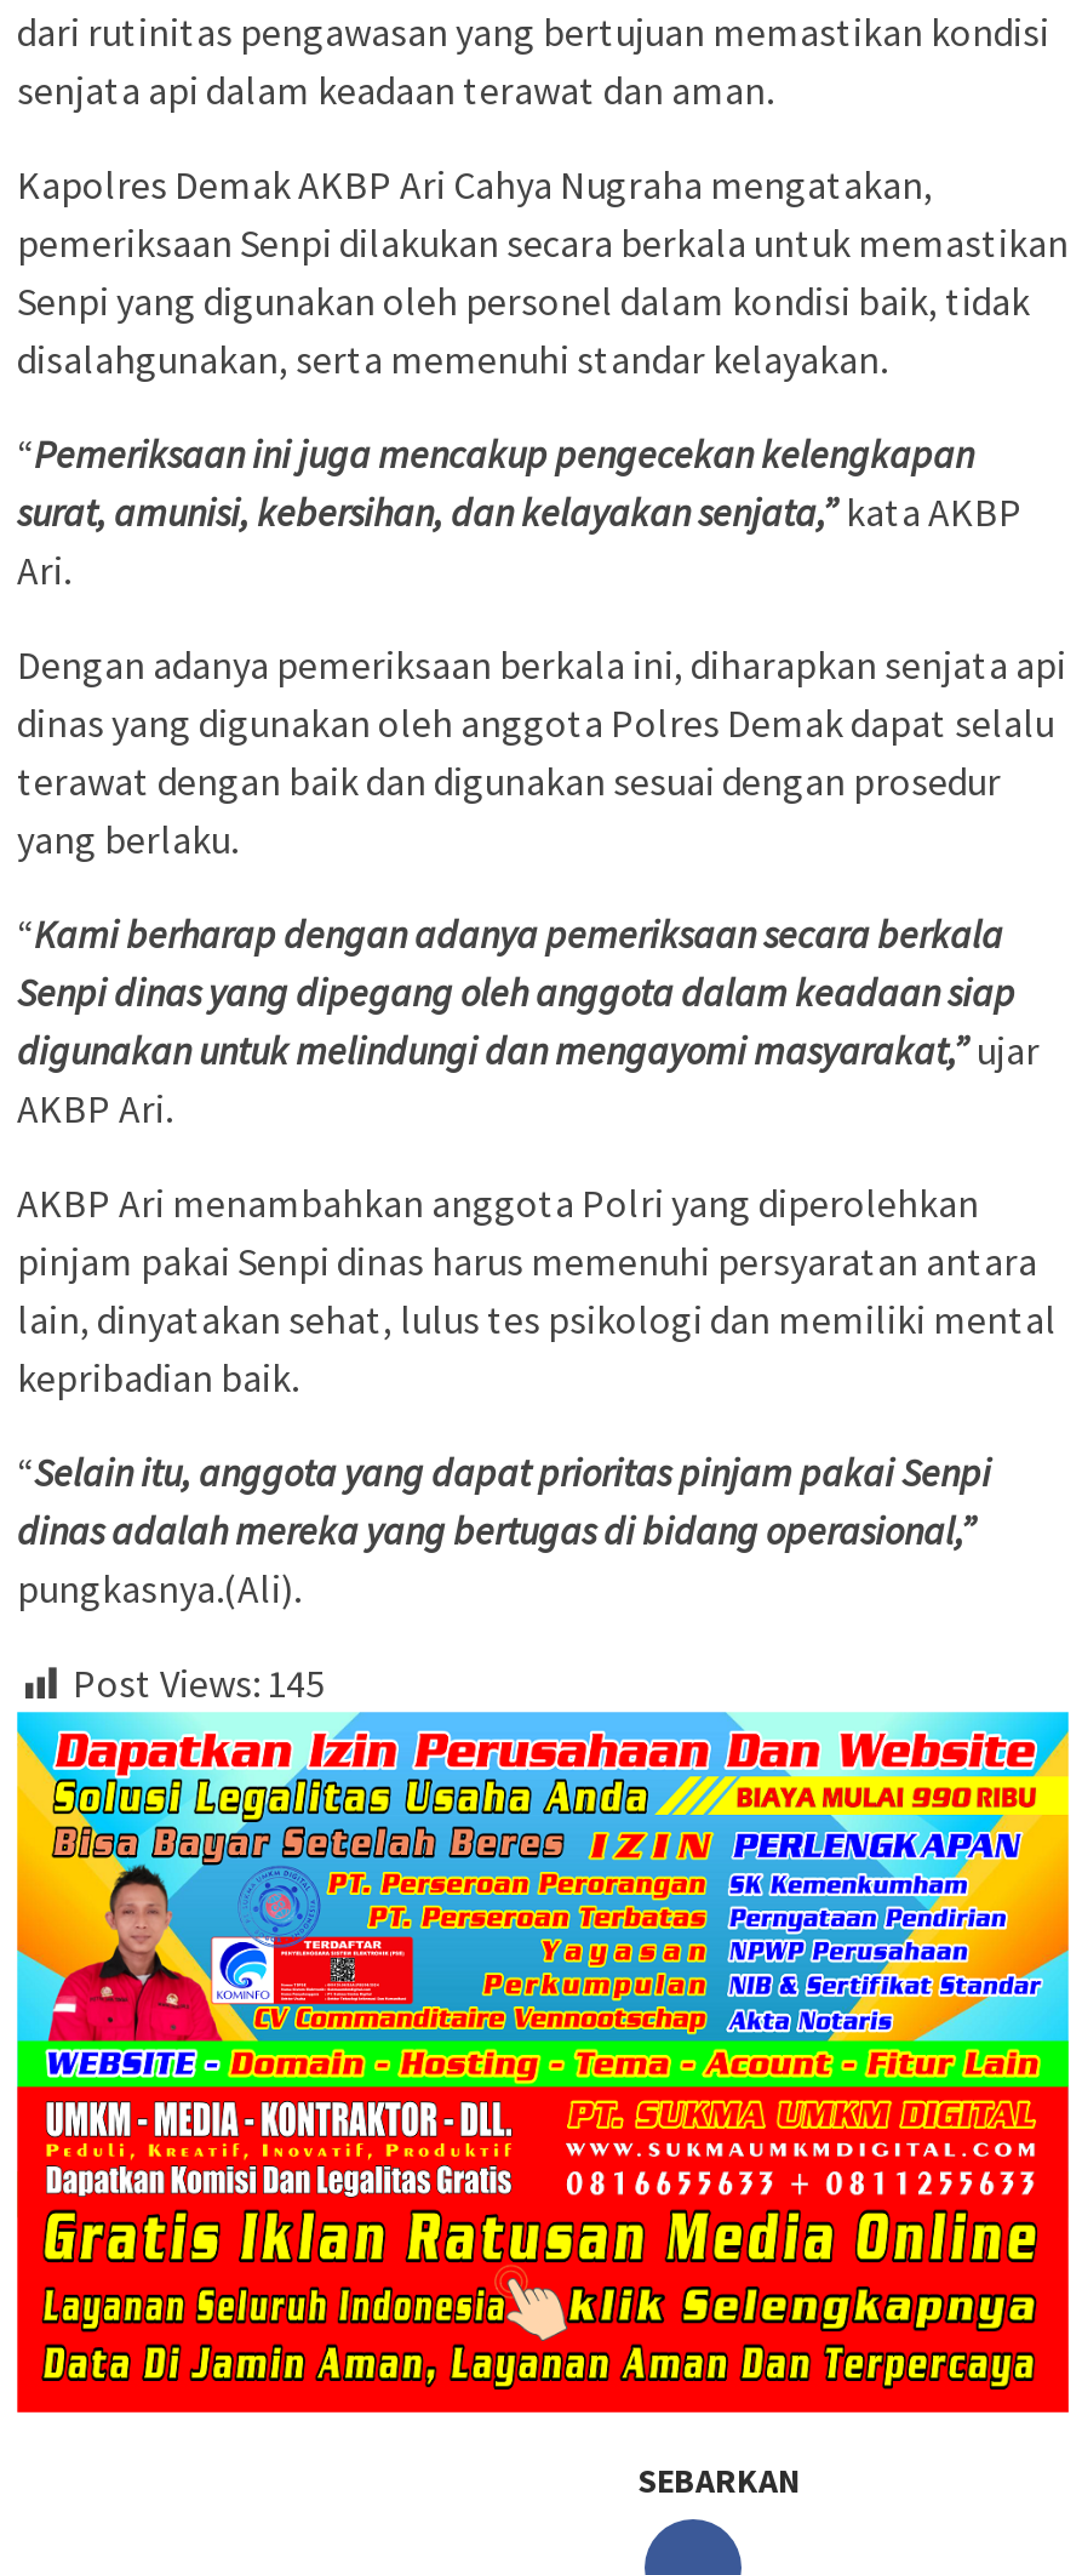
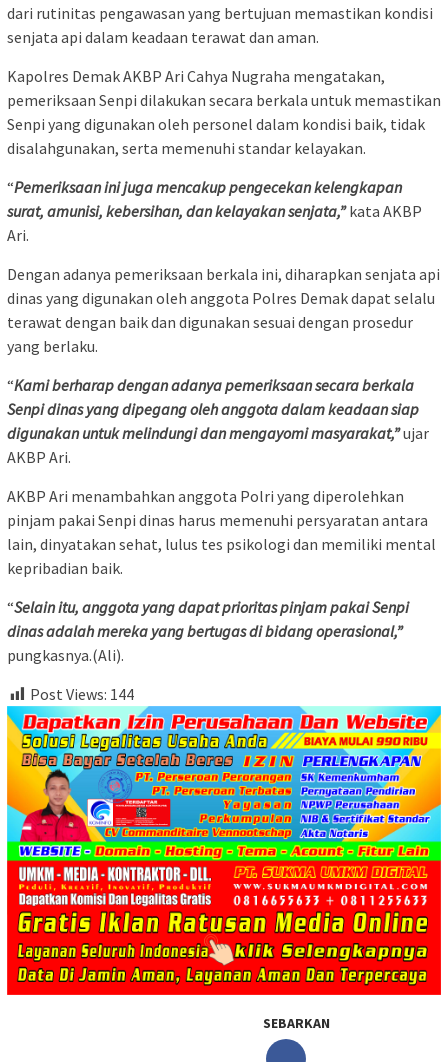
- Post Views: 145
+ Post Views: 144
